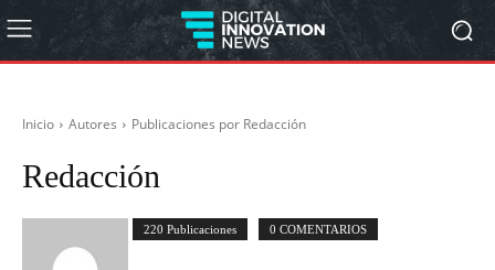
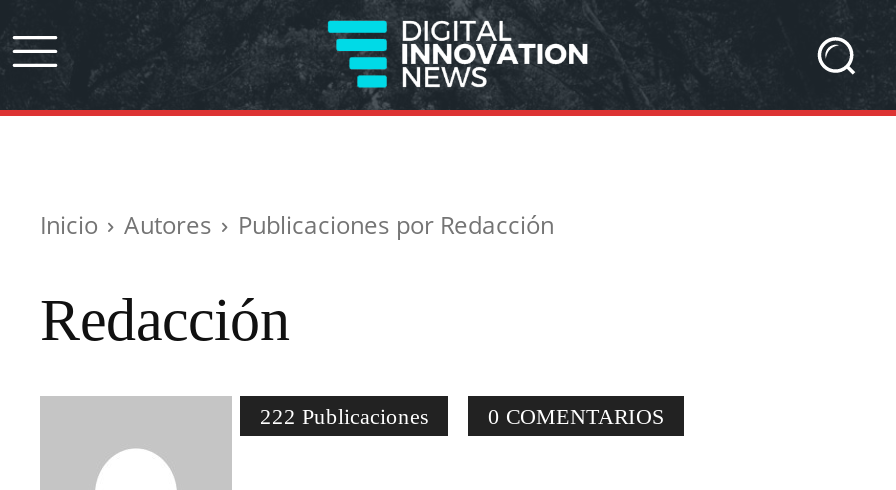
- 220 Publicaciones
+ 222 Publicaciones
